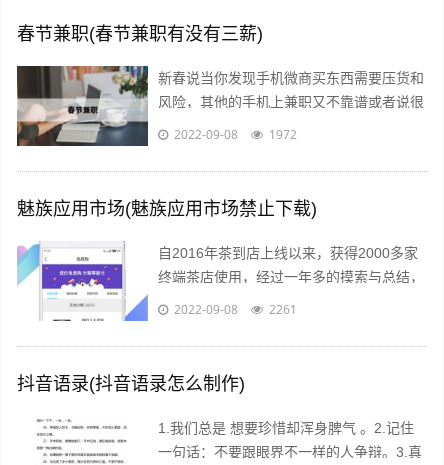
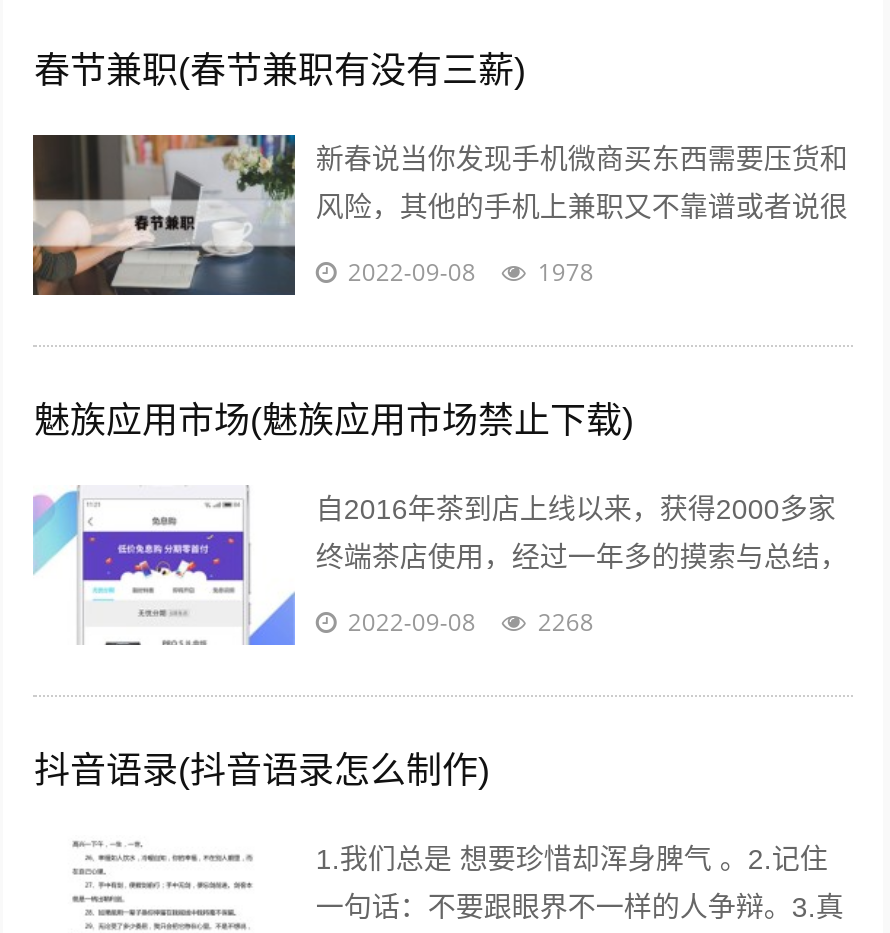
- 1972
+ 1978

- 2261
+ 2268
